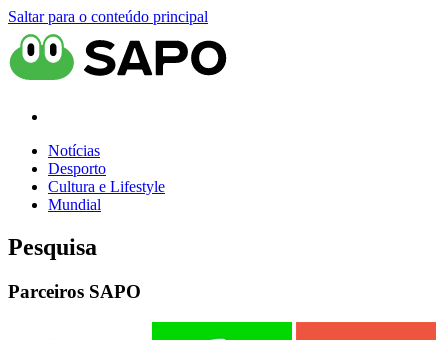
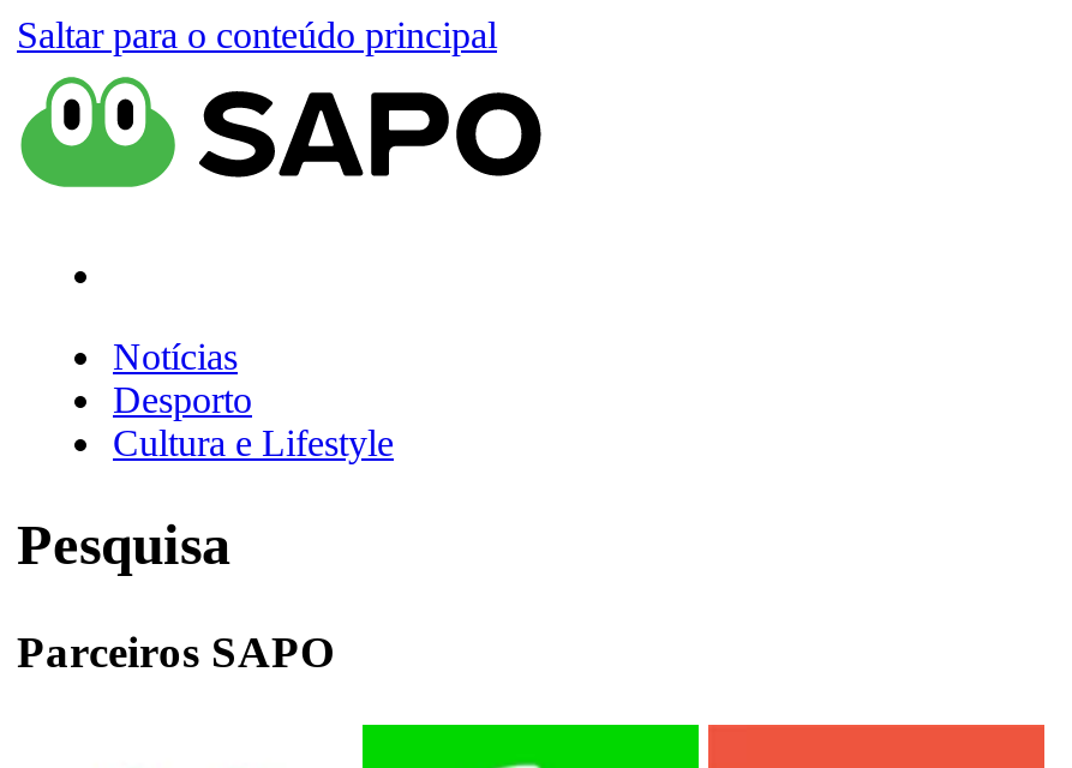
- Mundial
